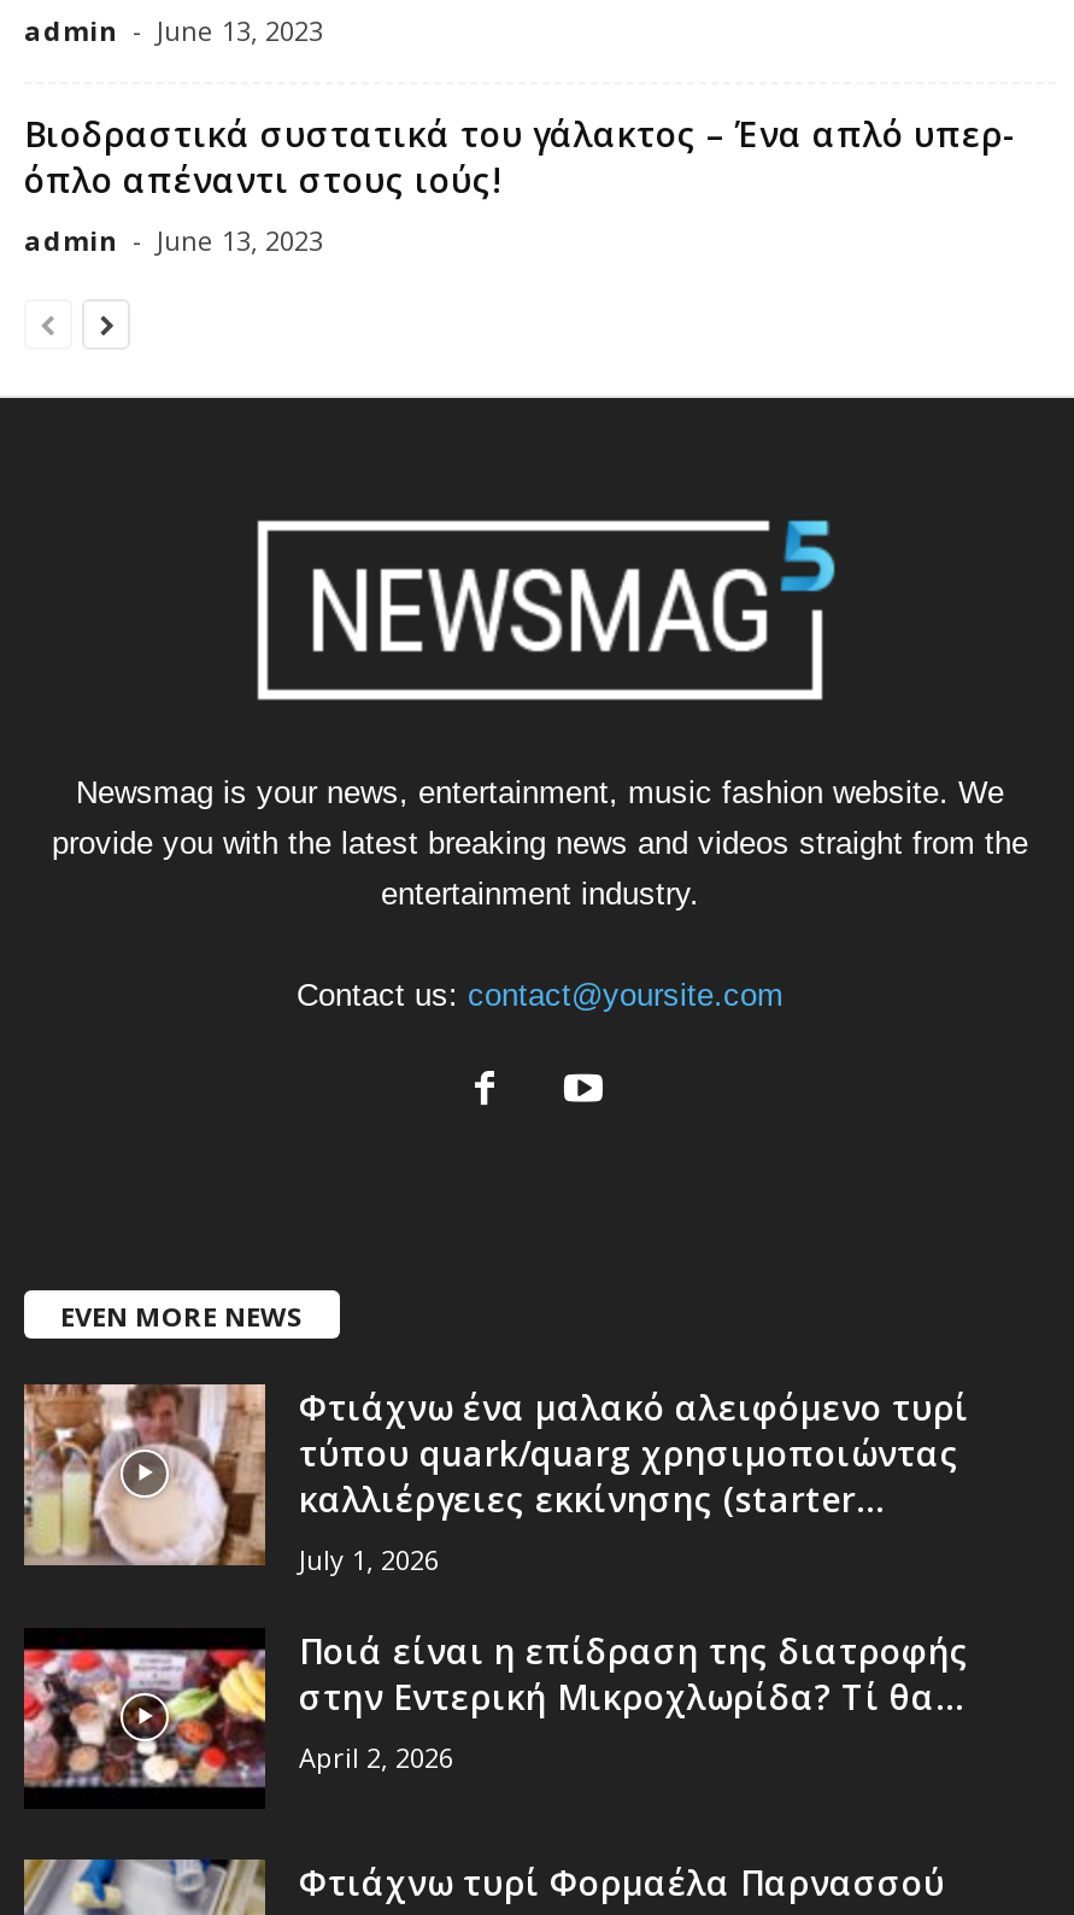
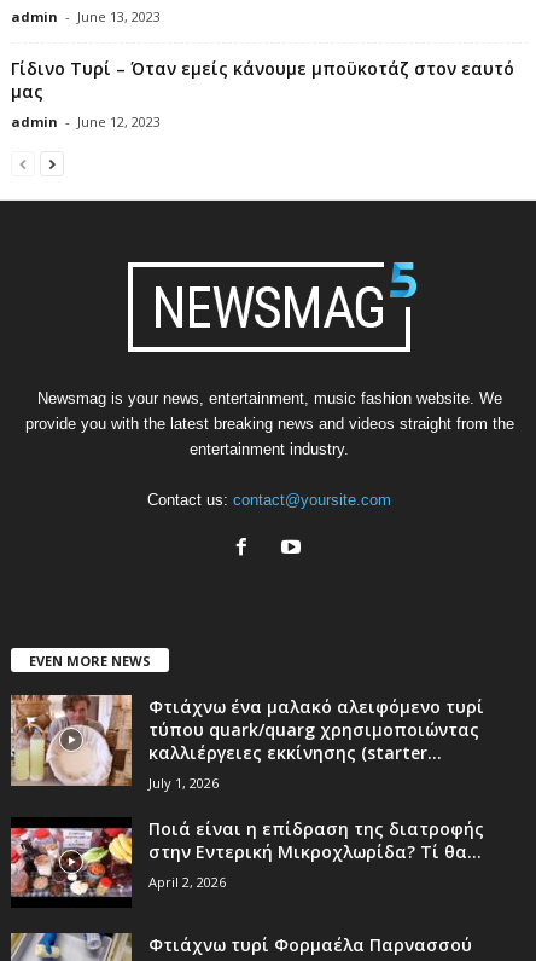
- Βιοδραστικά συστατικά του γάλακτος – Ένα απλό υπερ-
- όπλο απέναντι στους ιούς!
- admin - June 13, 2023
+ Γίδινο Τυρί – Όταν εμείς κάνουμε μποϋκοτάζ στον εαυτό
+ μας
+ admin - June 12, 2023
